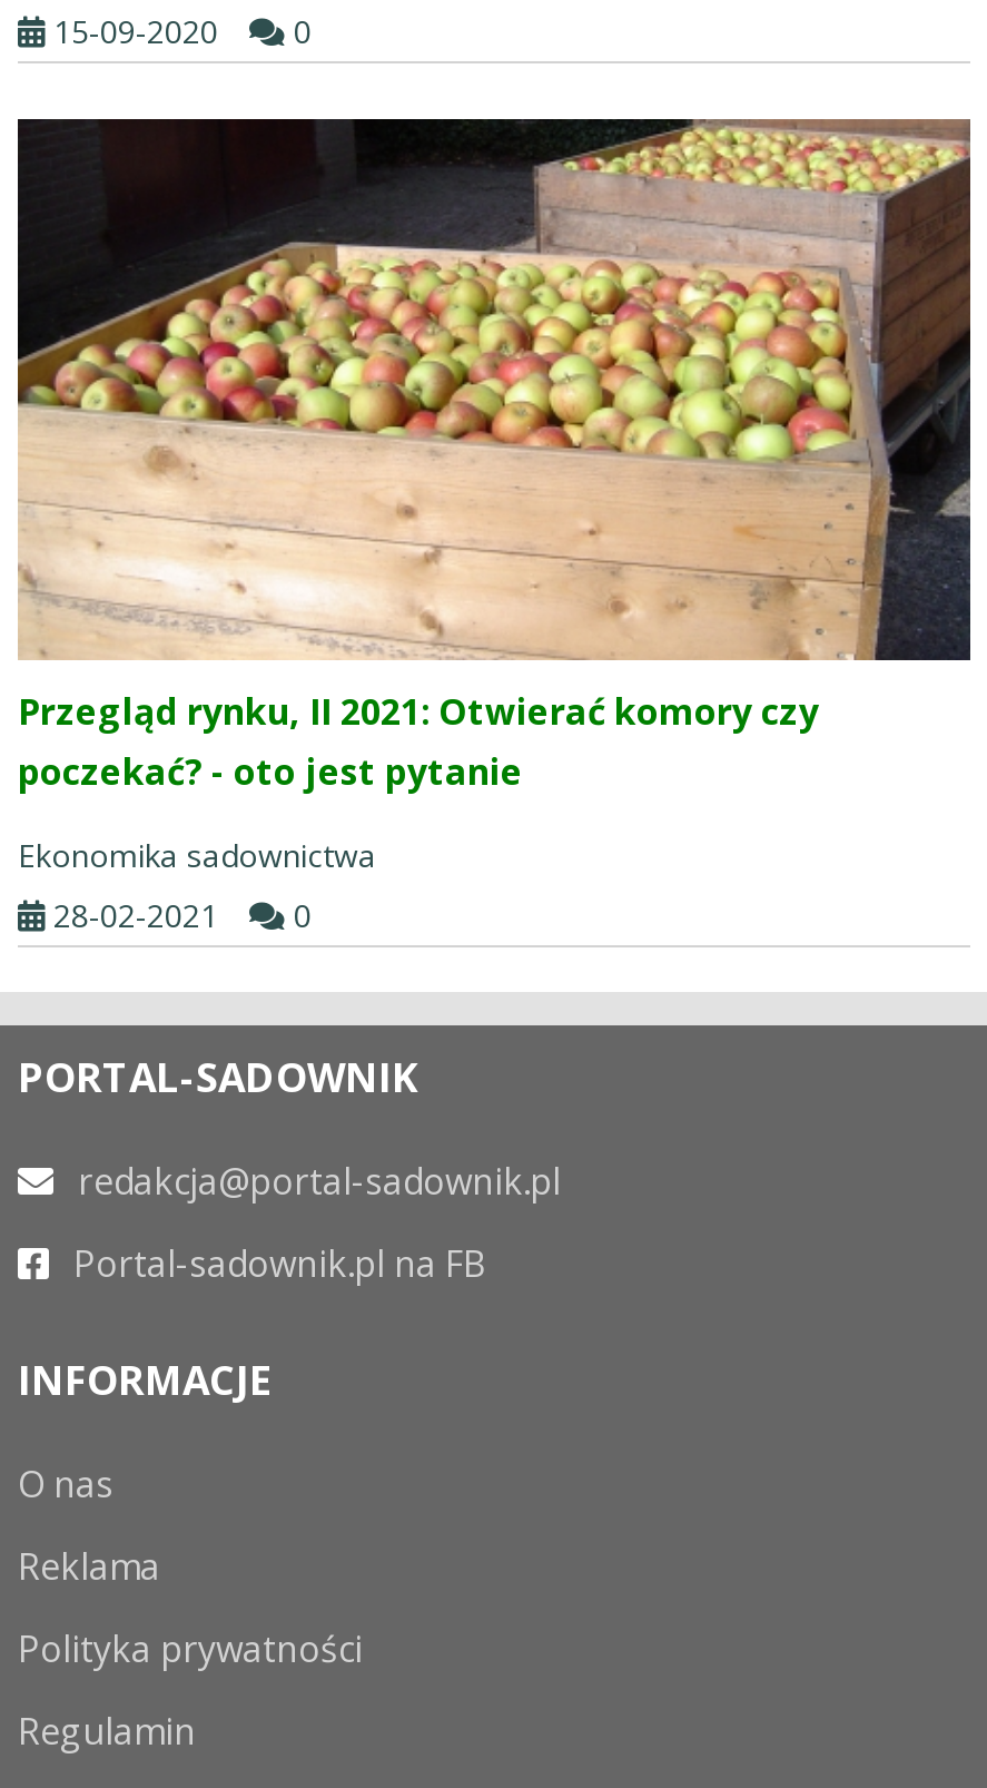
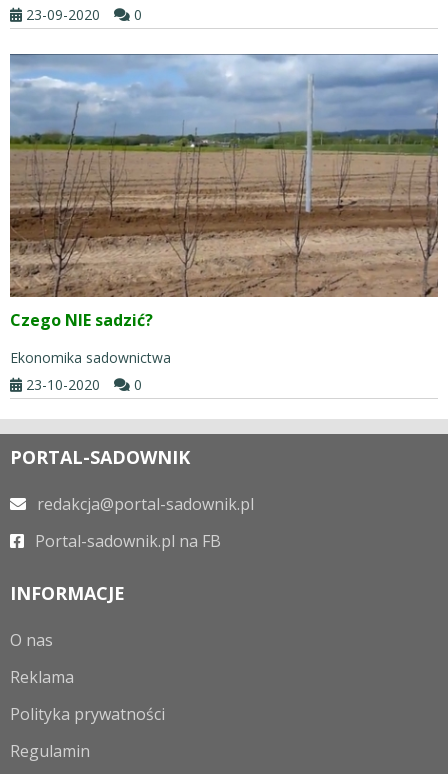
- 15-09-2020 0
+ 23-09-2020 0

- [image]
- Przegląd rynku, II 2021: Otwierać komory czy
- poczekać? - oto jest pytanie
+ [image]
+ Czego NIE sadzić?

- 28-02-2021 0
+ 23-10-2020 0
